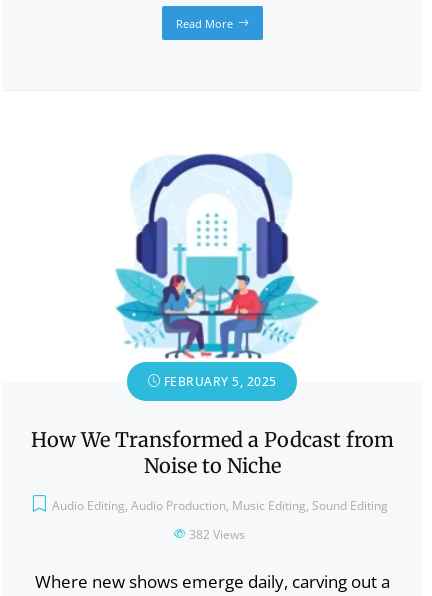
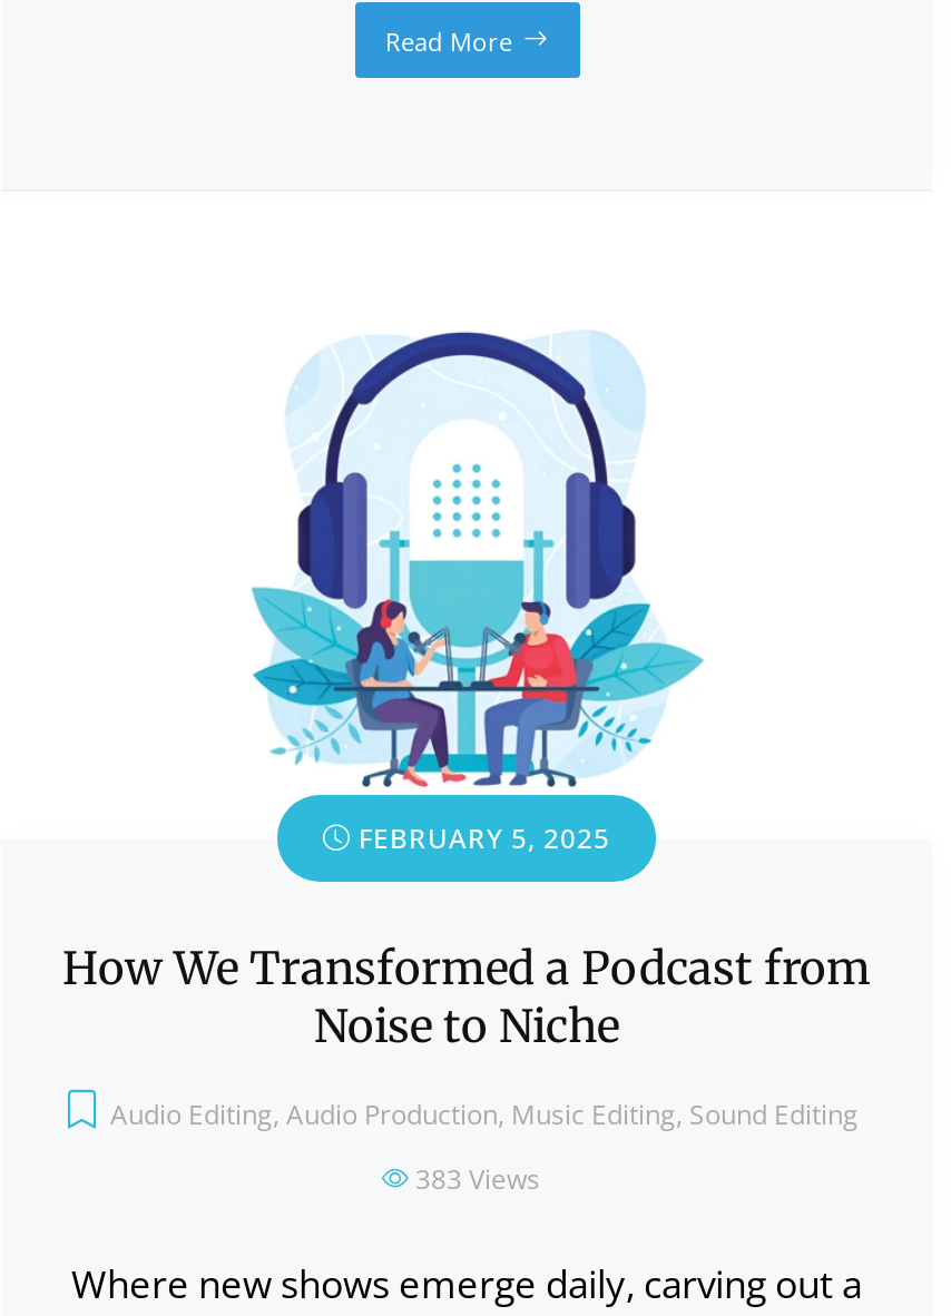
- 382 Views
+ 383 Views
